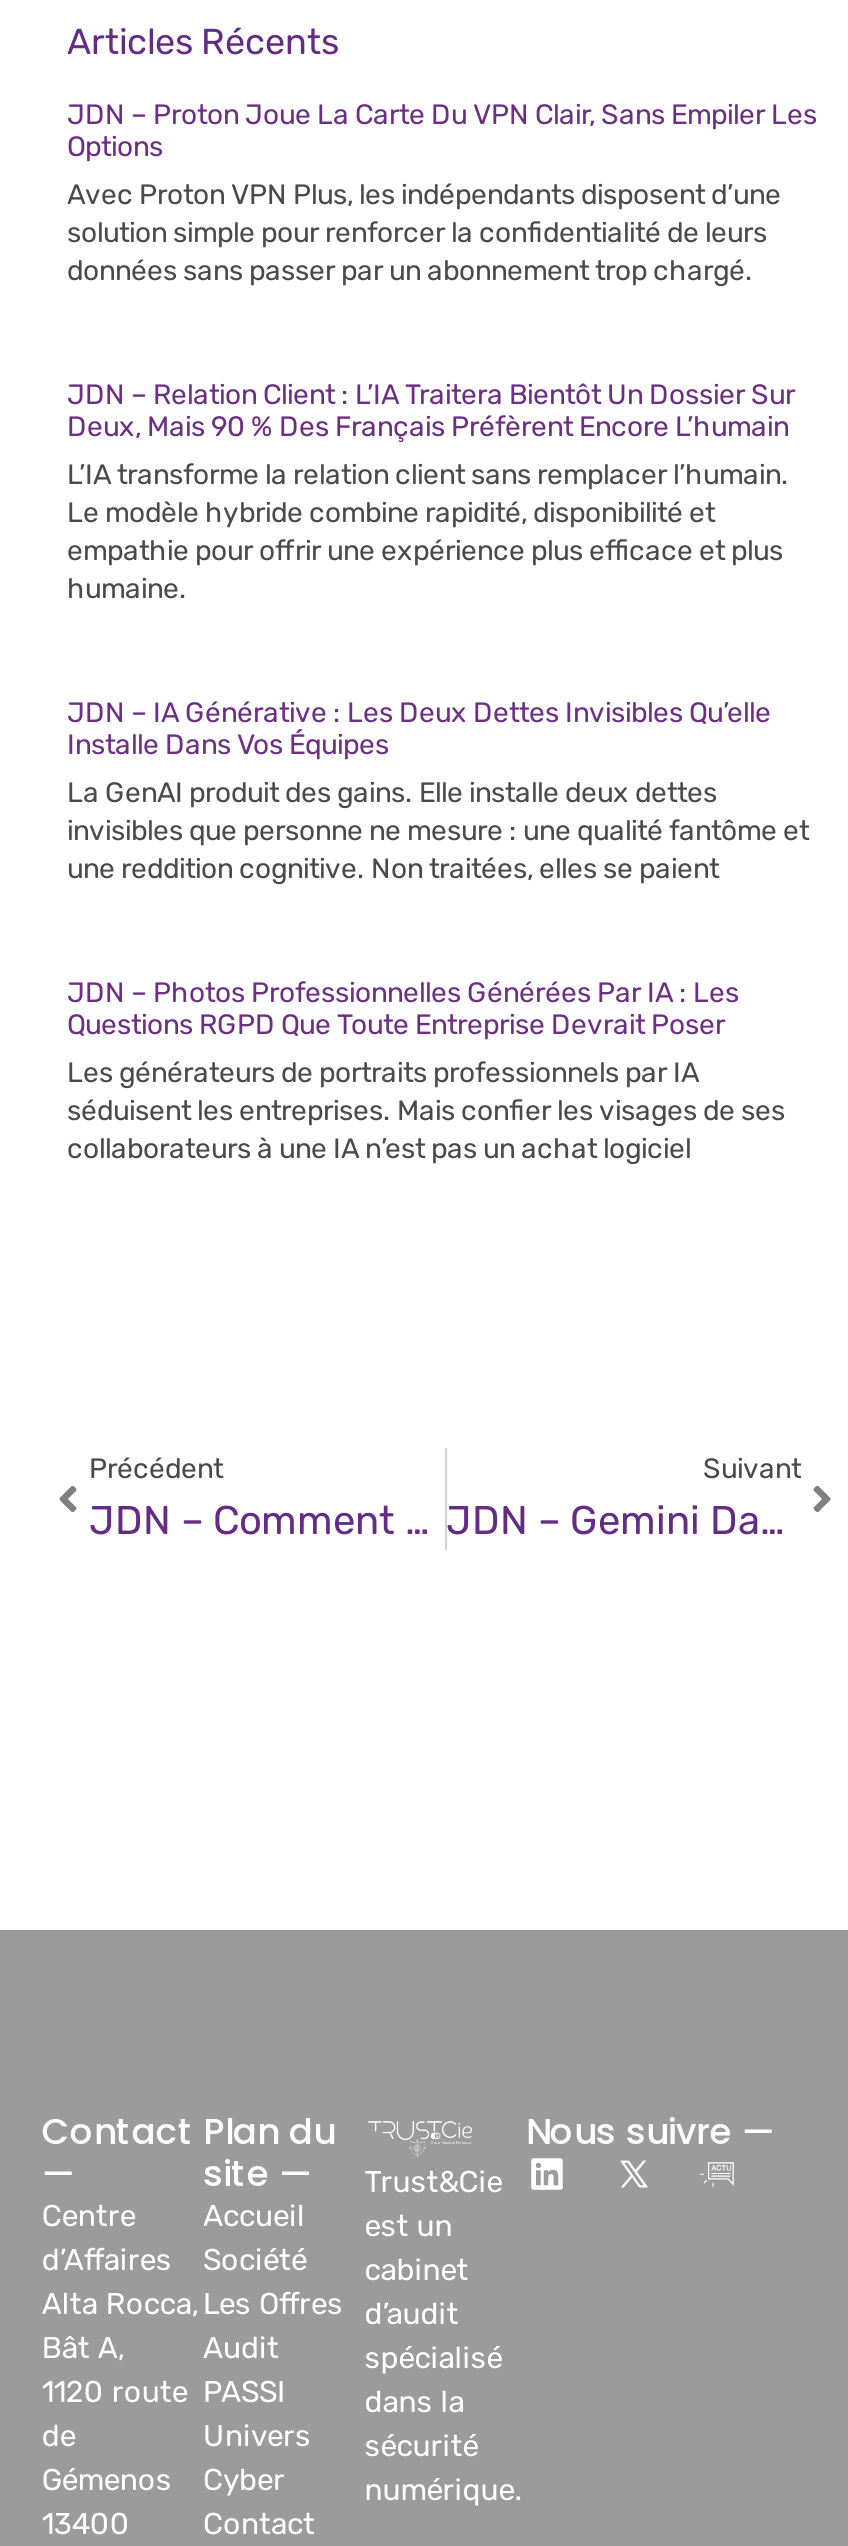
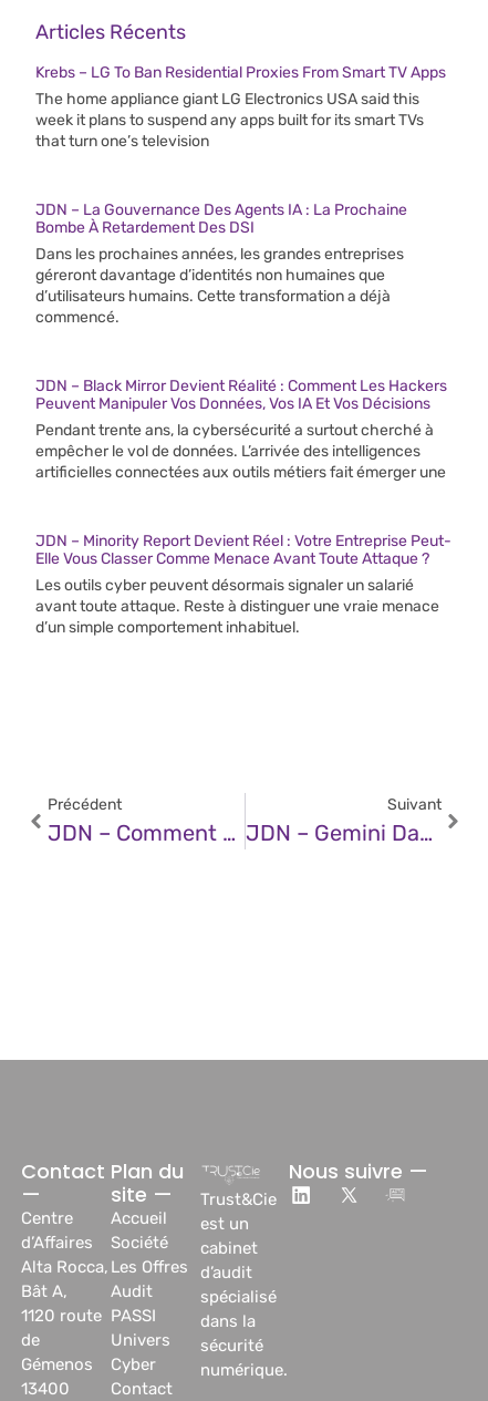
- JDN – Proton Joue La Carte Du VPN Clair, Sans Empiler Les
- Options
- Avec Proton VPN Plus, les indépendants disposent d’une
- solution simple pour renforcer la confidentialité de leurs
- données sans passer par un abonnement trop chargé.
+ Krebs – LG To Ban Residential Proxies From Smart TV Apps
+ The home appliance giant LG Electronics USA said this
+ week it plans to suspend any apps built for its smart TVs
+ that turn one’s television

- JDN – Relation Client : L’IA Traitera Bientôt Un Dossier Sur
- Deux, Mais 90 % Des Français Préfèrent Encore L’humain
- L’IA transforme la relation client sans remplacer l’humain.
- Le modèle hybride combine rapidité, disponibilité et
- empathie pour offrir une expérience plus efficace et plus
- humaine.
+ JDN – La Gouvernance Des Agents IA : La Prochaine
+ Bombe À Retardement Des DSI
+ Dans les prochaines années, les grandes entreprises
+ géreront davantage d’identités non humaines que
+ d’utilisateurs humains. Cette transformation a déjà
+ commencé.

- JDN – IA Générative : Les Deux Dettes Invisibles Qu’elle
- Installe Dans Vos Équipes
- La GenAI produit des gains. Elle installe deux dettes
- invisibles que personne ne mesure : une qualité fantôme et
- une reddition cognitive. Non traitées, elles se paient
+ JDN – Black Mirror Devient Réalité : Comment Les Hackers
+ Peuvent Manipuler Vos Données, Vos IA Et Vos Décisions
+ Pendant trente ans, la cybersécurité a surtout cherché à
+ empêcher le vol de données. L’arrivée des intelligences
+ artificielles connectées aux outils métiers fait émerger une

- JDN – Photos Professionnelles Générées Par IA : Les
- Questions RGPD Que Toute Entreprise Devrait Poser
- Les générateurs de portraits professionnels par IA
- séduisent les entreprises. Mais confier les visages de ses
- collaborateurs à une IA n’est pas un achat logiciel
+ JDN – Minority Report Devient Réel : Votre Entreprise Peut-
+ Elle Vous Classer Comme Menace Avant Toute Attaque ?
+ Les outils cyber peuvent désormais signaler un salarié
+ avant toute attaque. Reste à distinguer une vraie menace
+ d’un simple comportement inhabituel.
